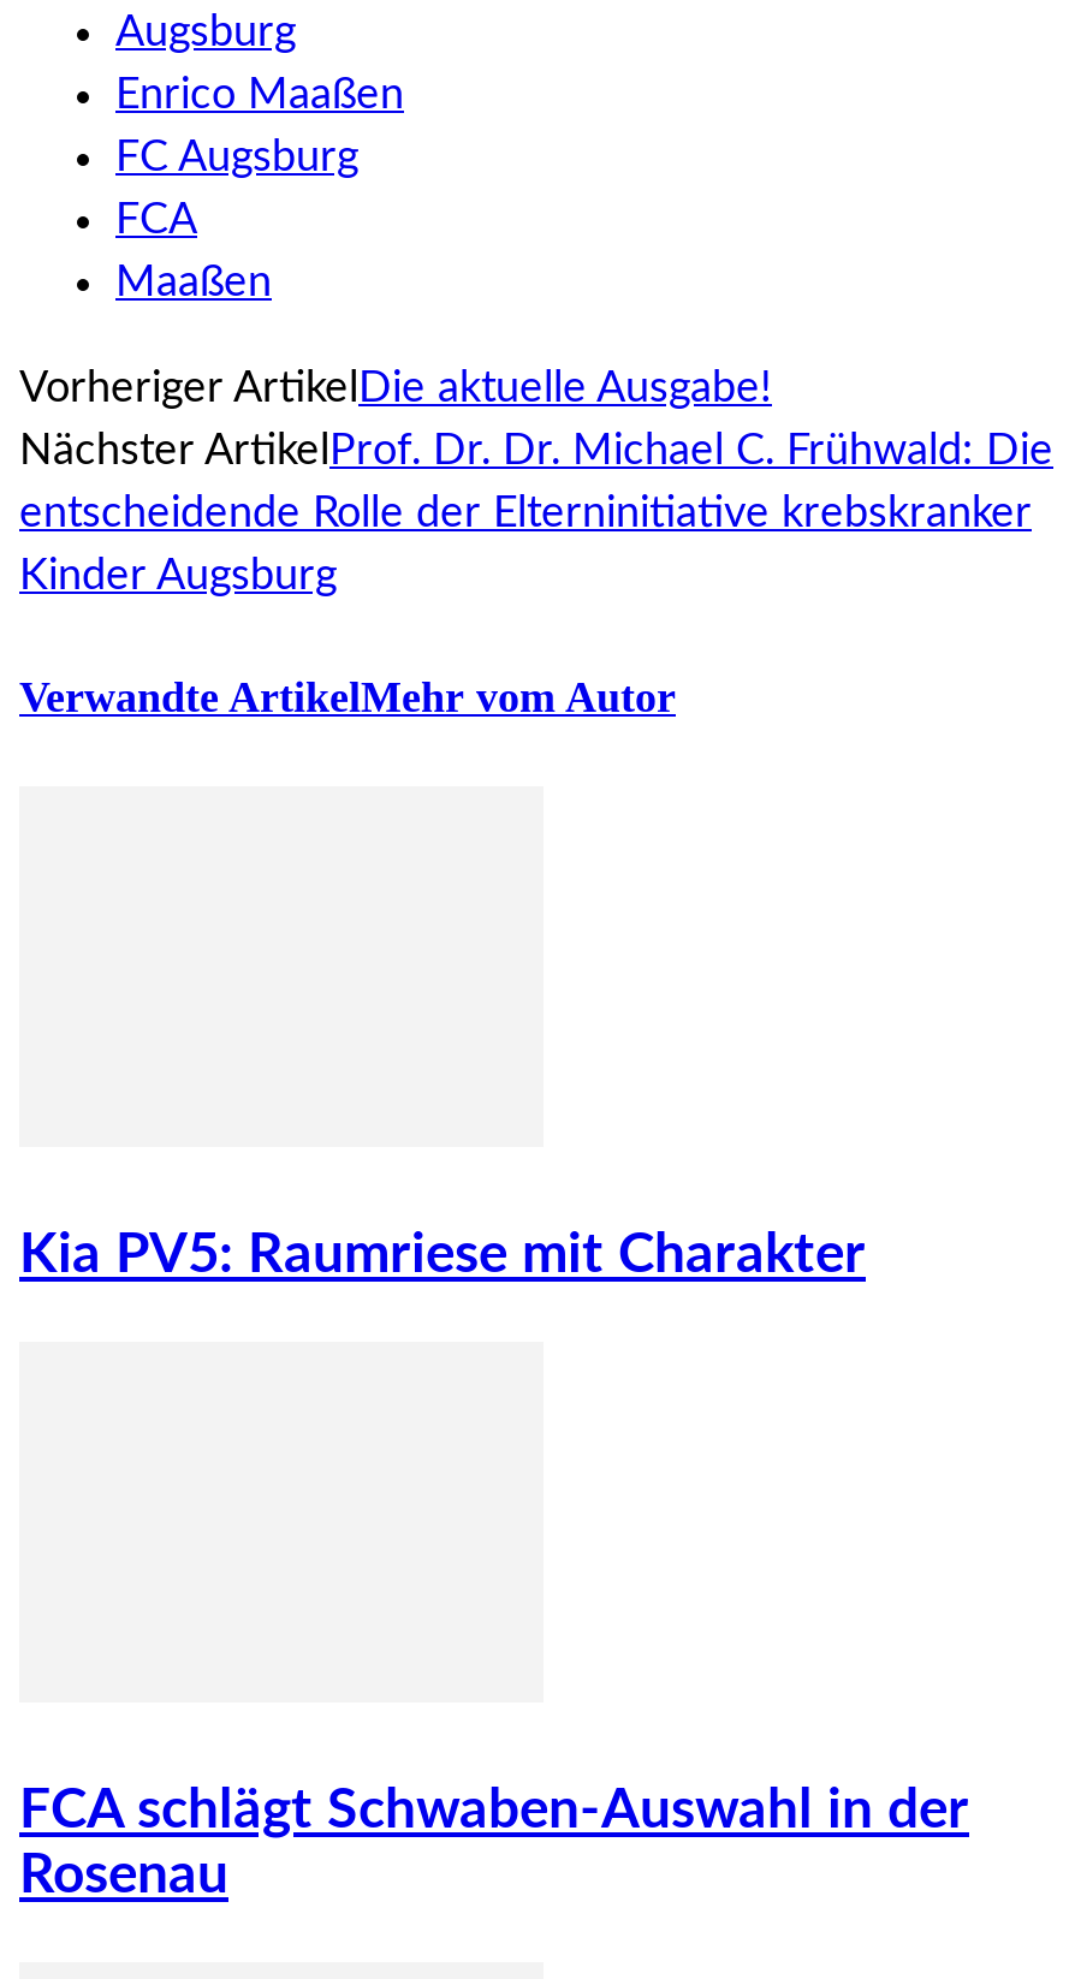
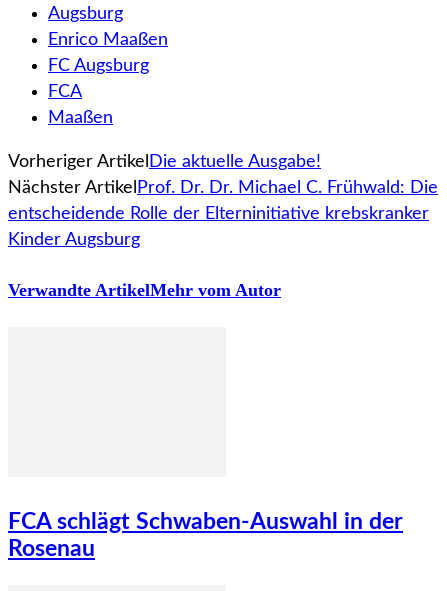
- Kia PV5: Raumriese mit Charakter
